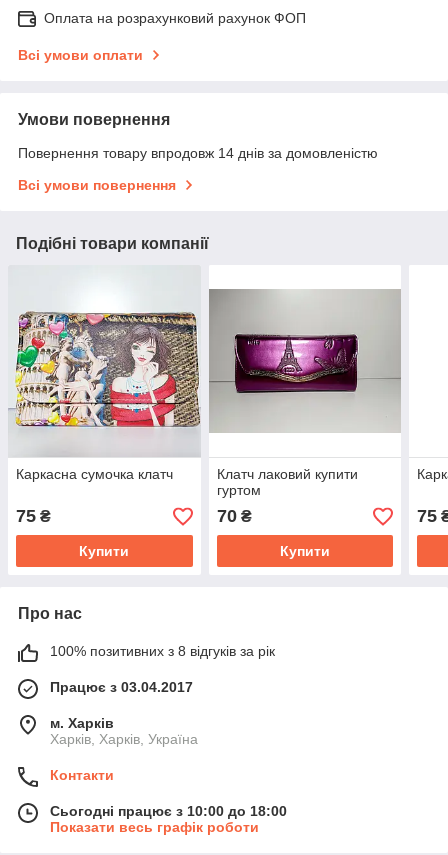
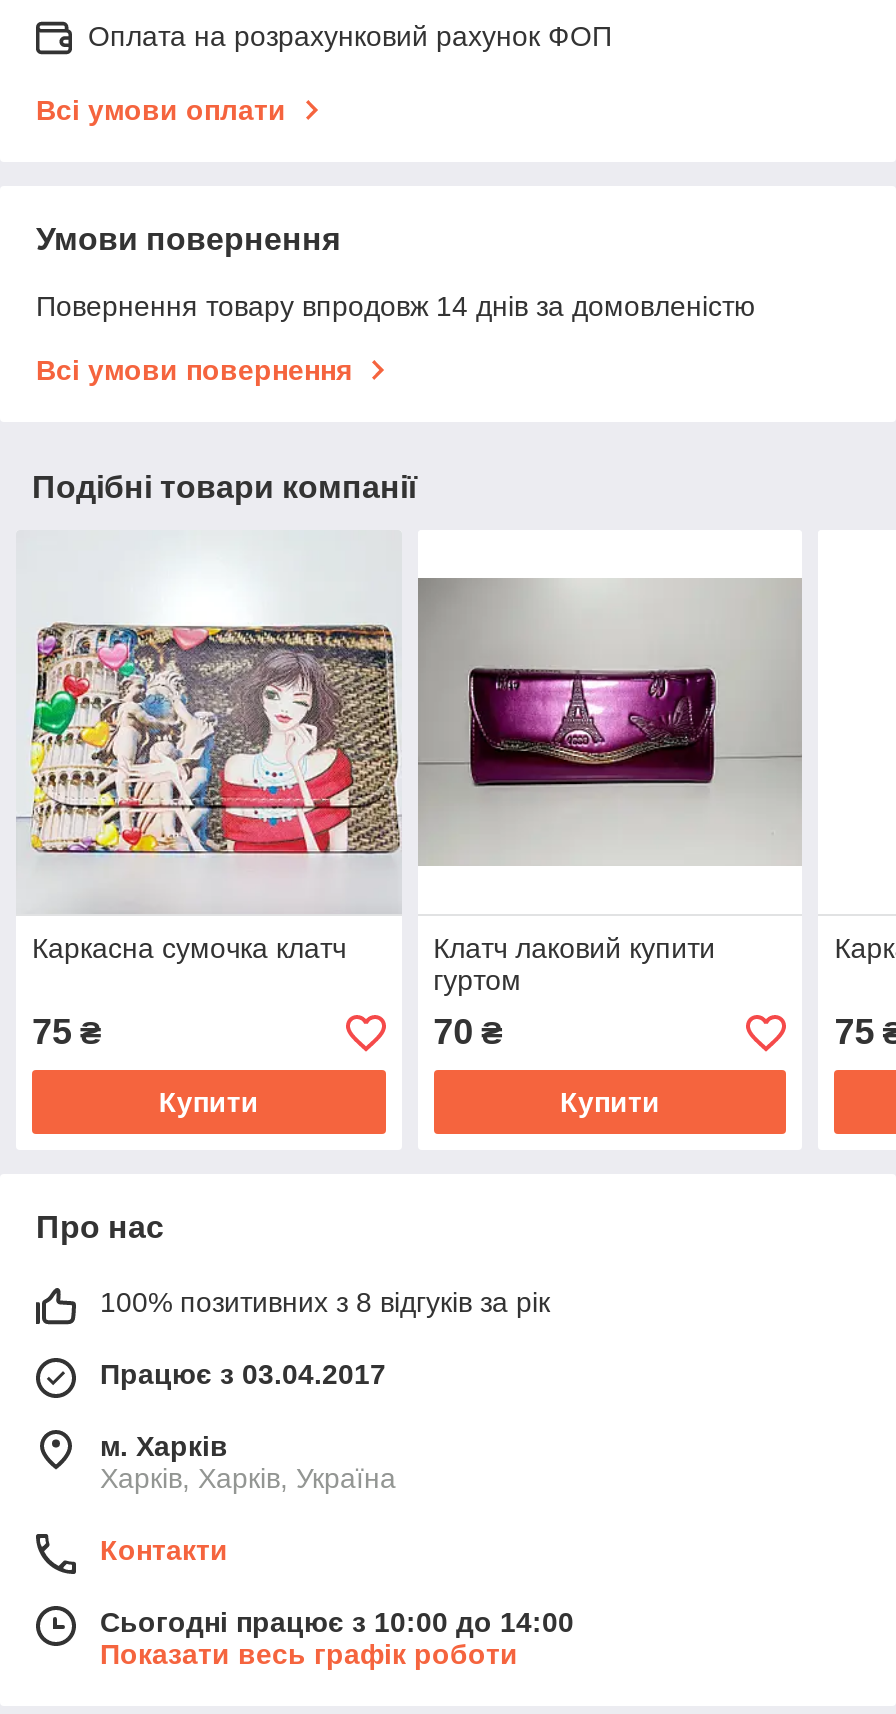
- Сьогодні працює з 10:00 до 18:00
+ Сьогодні працює з 10:00 до 14:00
